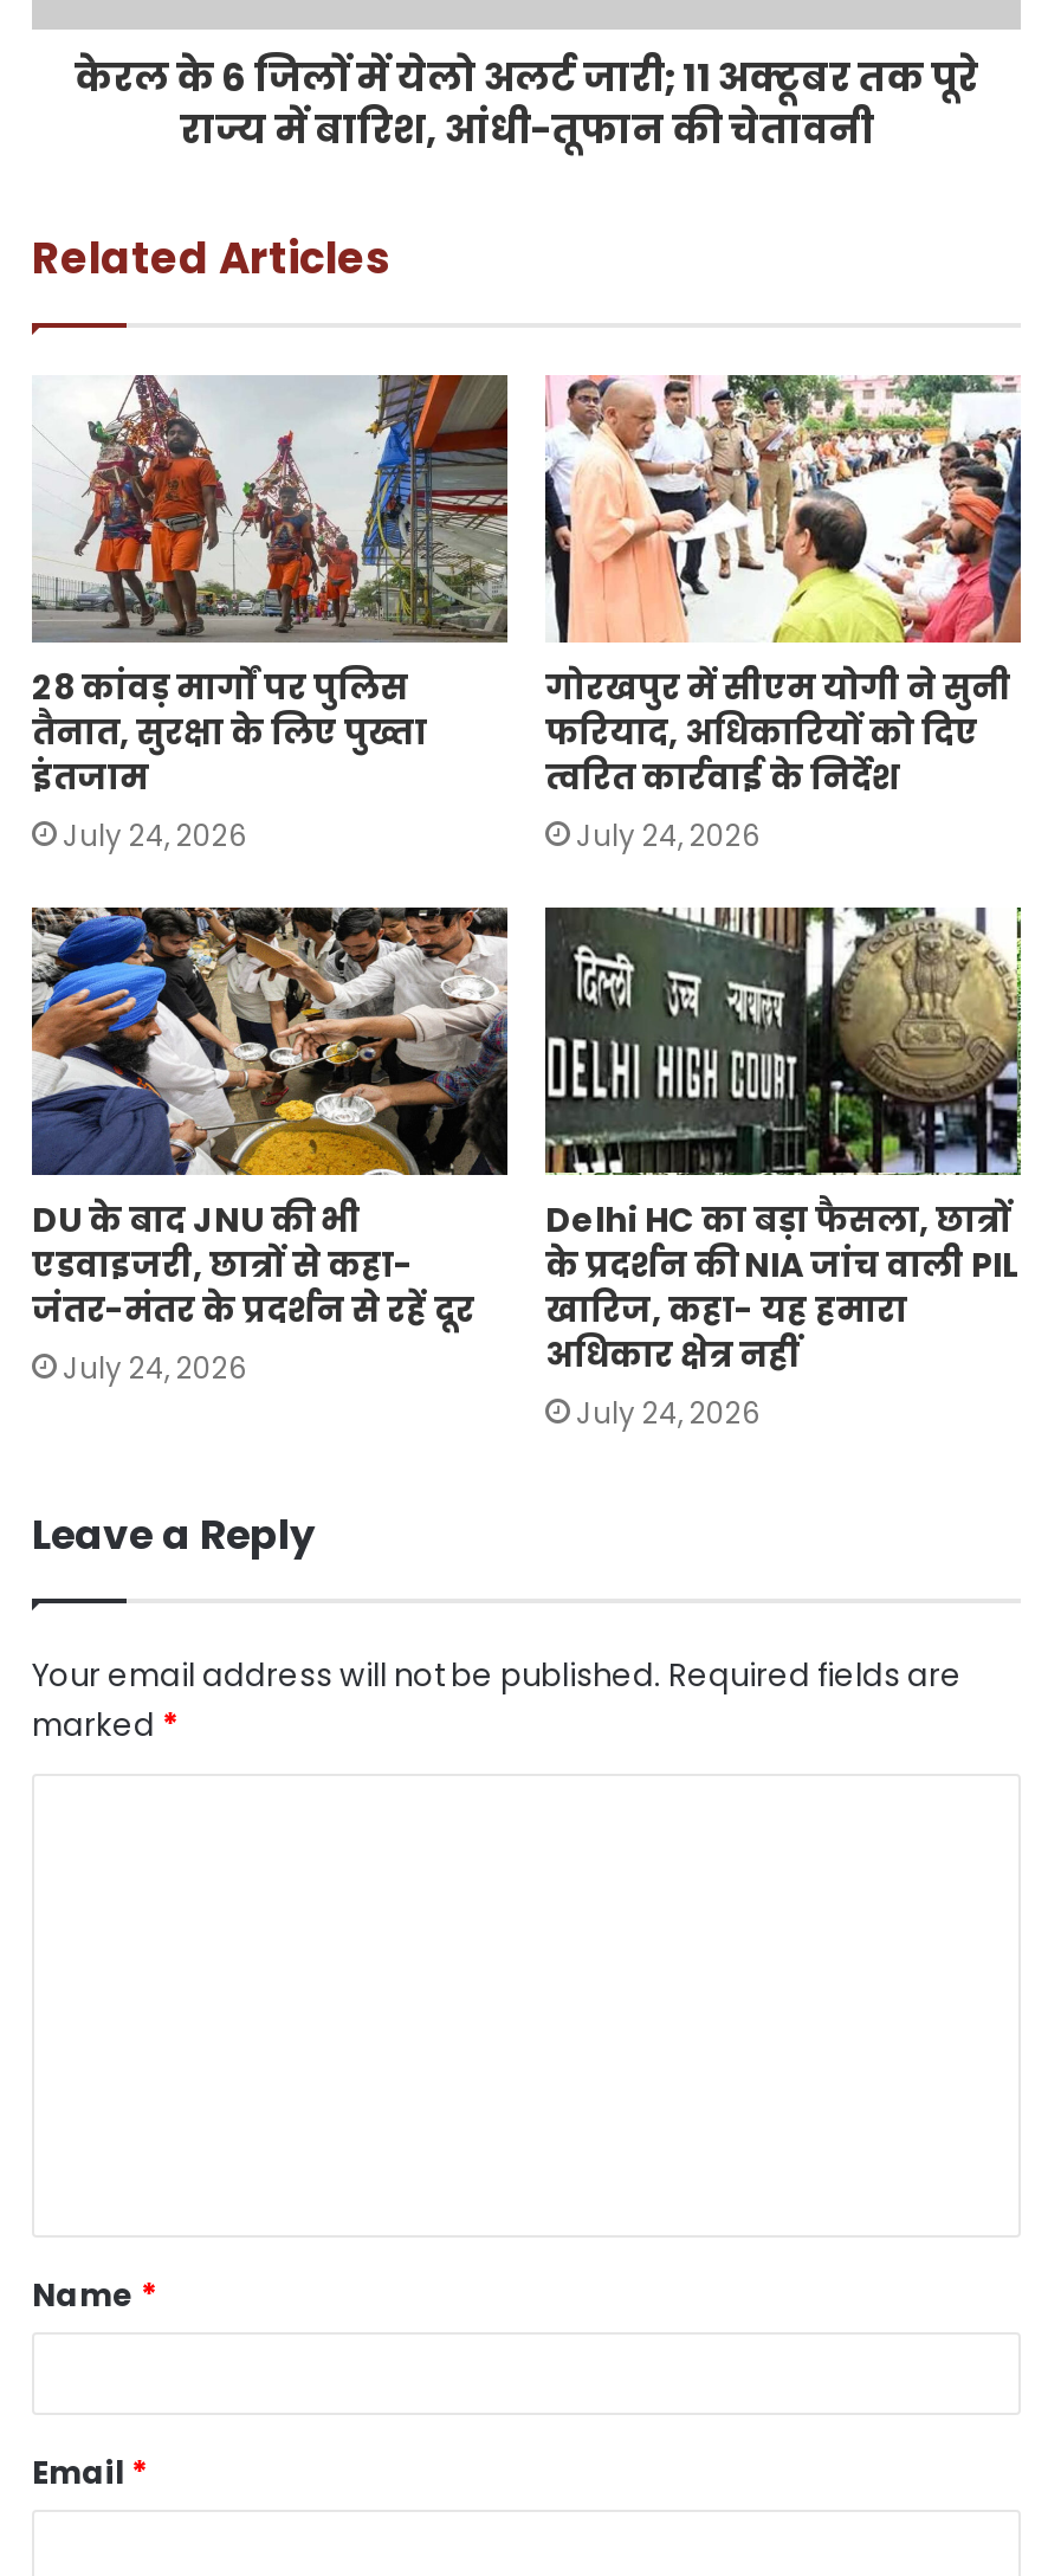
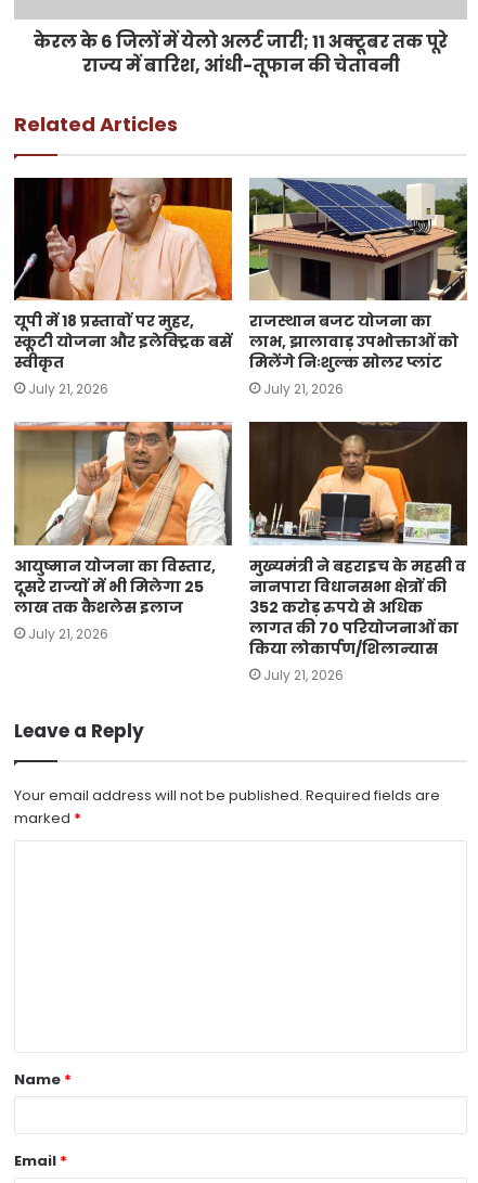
- [image]
- 28 कांवड़ मार्गों पर पुलिस
- तैनात, सुरक्षा के लिए पुख्ता
- इंतजाम
- July 24, 2026
+ [image]
+ यूपी में 18 प्रस्तावों पर मुहर,
+ स्कूटी योजना और इलेक्ट्रिक बसें
+ स्वीकृत
+ July 21, 2026

- [image]
- गोरखपुर में सीएम योगी ने सुनी
- फरियाद, अधिकारियों को दिए
- त्वरित कार्रवाई के निर्देश
- July 24, 2026
+ [image]
+ राजस्थान बजट योजना का
+ लाभ, झालावाड़ उपभोक्ताओं को
+ मिलेंगे निःशुल्क सोलर प्लांट
+ July 21, 2026

- [image]
- DU के बाद JNU की भी
- एडवाइजरी, छात्रों से कहा-
- जंतर-मंतर के प्रदर्शन से रहें दूर
- July 24, 2026
+ [image]
+ आयुष्मान योजना का विस्तार,
+ दूसरे राज्यों में भी मिलेगा 25
+ लाख तक कैशलेस इलाज
+ July 21, 2026

- [image]
- Delhi HC का बड़ा फैसला, छात्रों
- के प्रदर्शन की NIA जांच वाली PIL
- खारिज, कहा- यह हमारा
- अधिकार क्षेत्र नहीं
- July 24, 2026
+ [image]
+ मुख्यमंत्री ने बहराइच के महसी व
+ नानपारा विधानसभा क्षेत्रों की
+ 352 करोड़ रुपये से अधिक
+ लागत की 70 परियोजनाओं का
+ किया लोकार्पण/शिलान्यास
+ July 21, 2026
